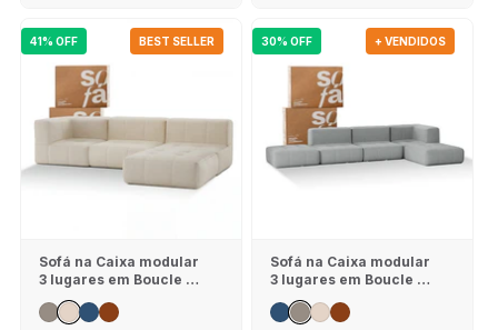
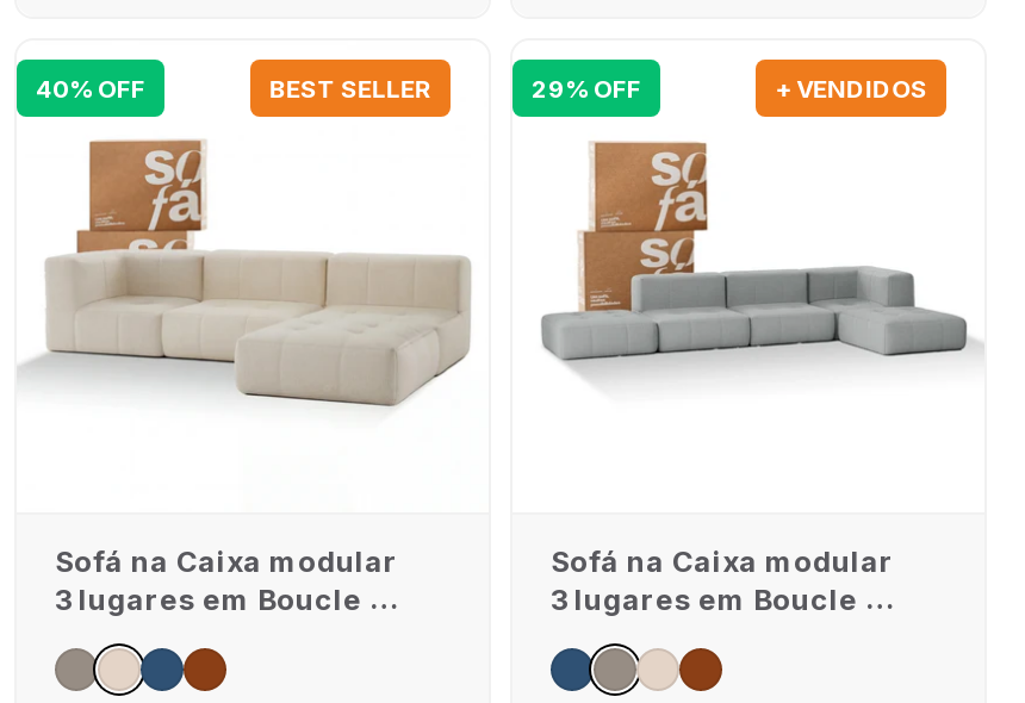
- 41% OFF
+ 40% OFF

- 30% OFF
+ 29% OFF
